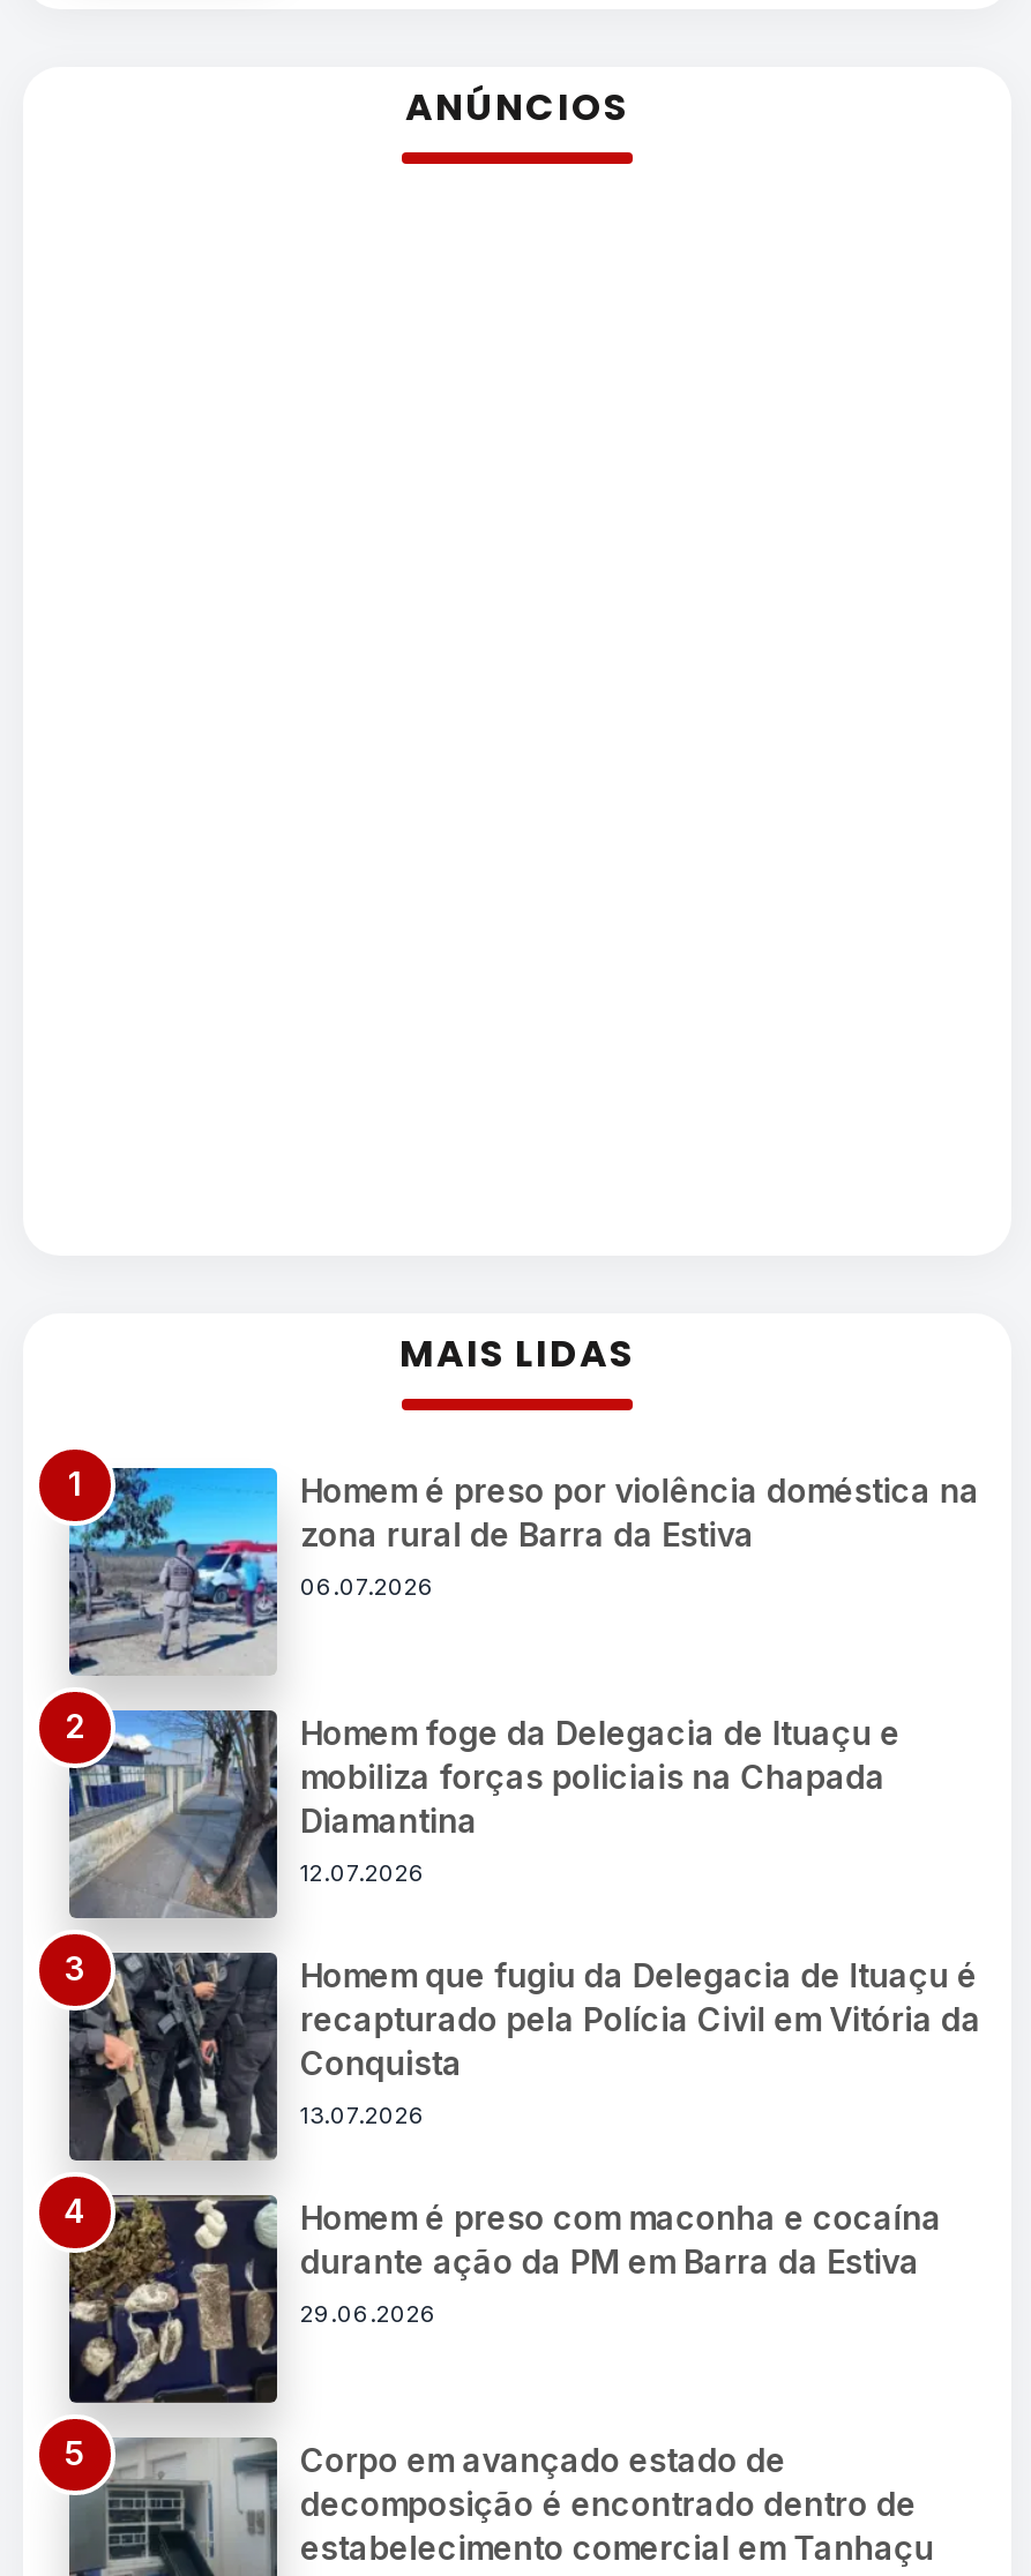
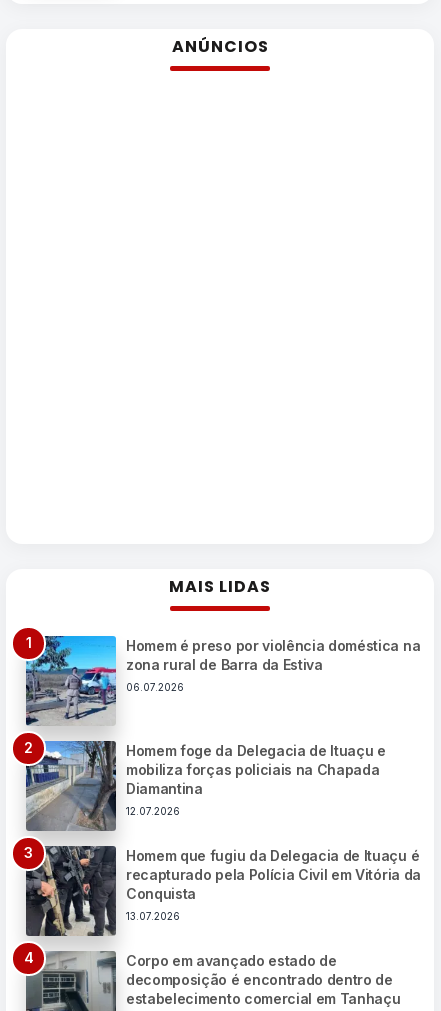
- [image]
- Homem é preso com maconha e cocaína
- durante ação da PM em Barra da Estiva
- 29.06.2026
